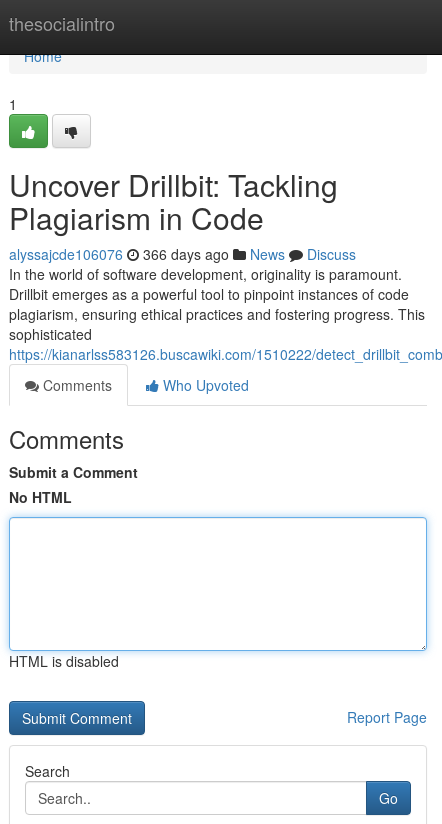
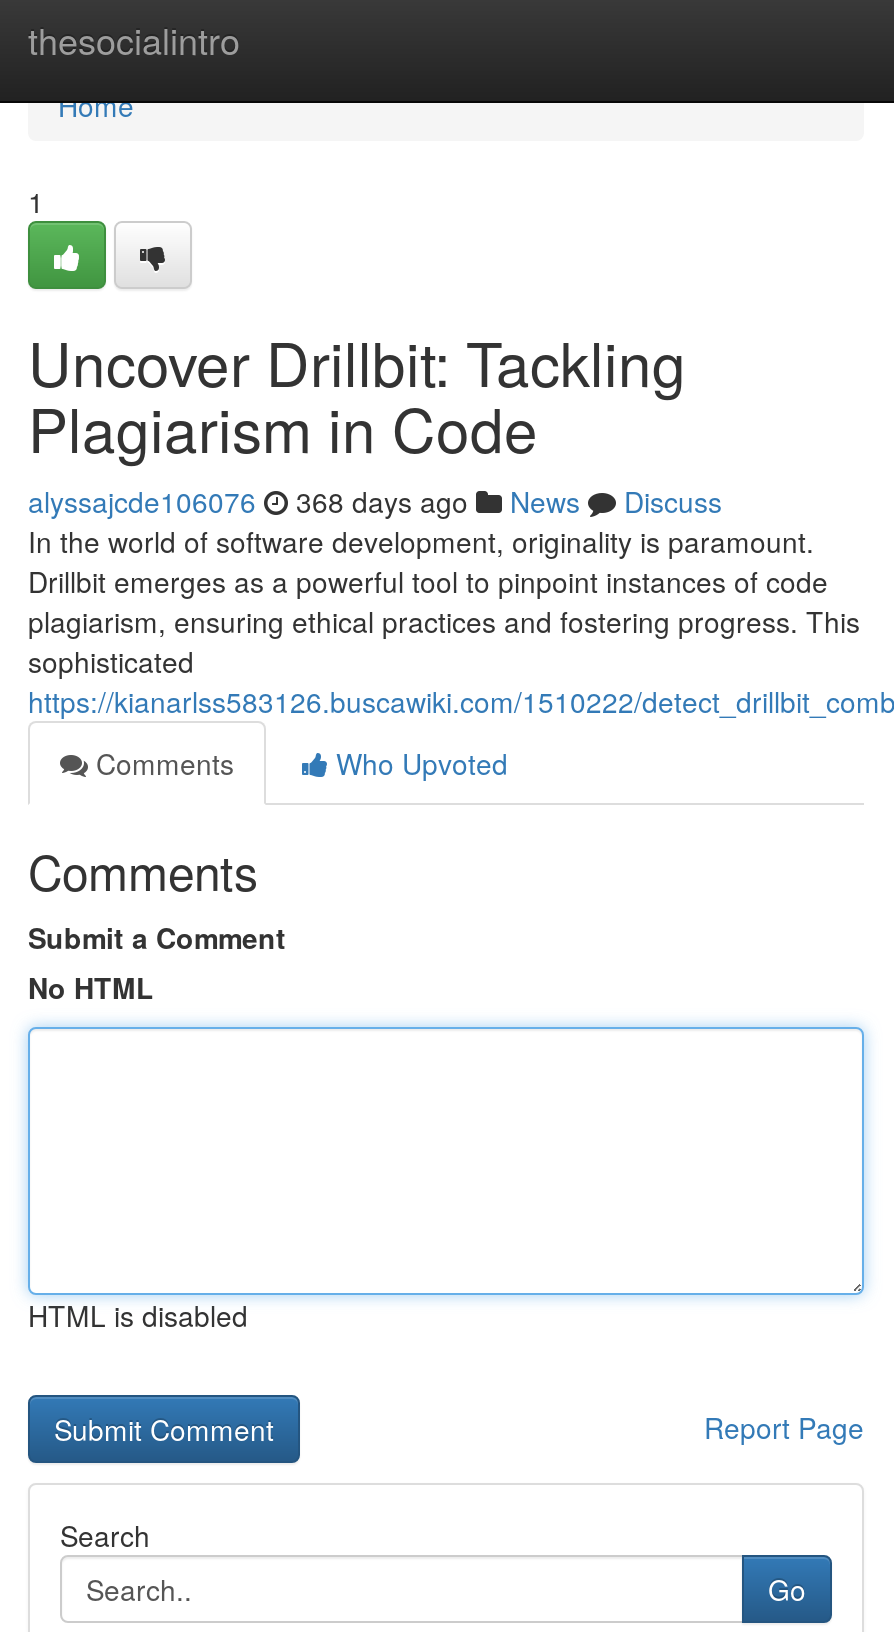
- alyssajcde106076 366 days ago News Discuss
+ alyssajcde106076 368 days ago News Discuss
